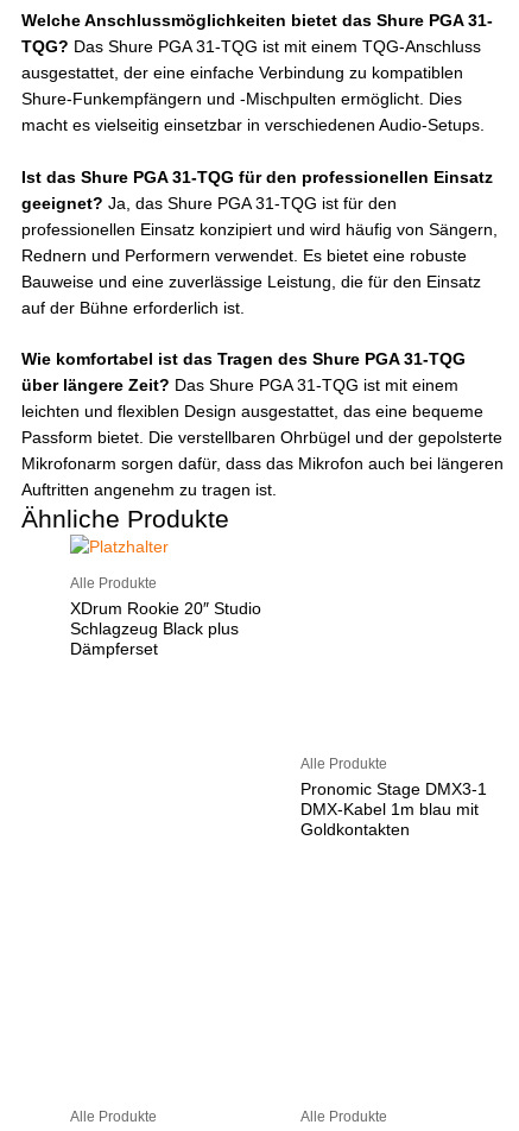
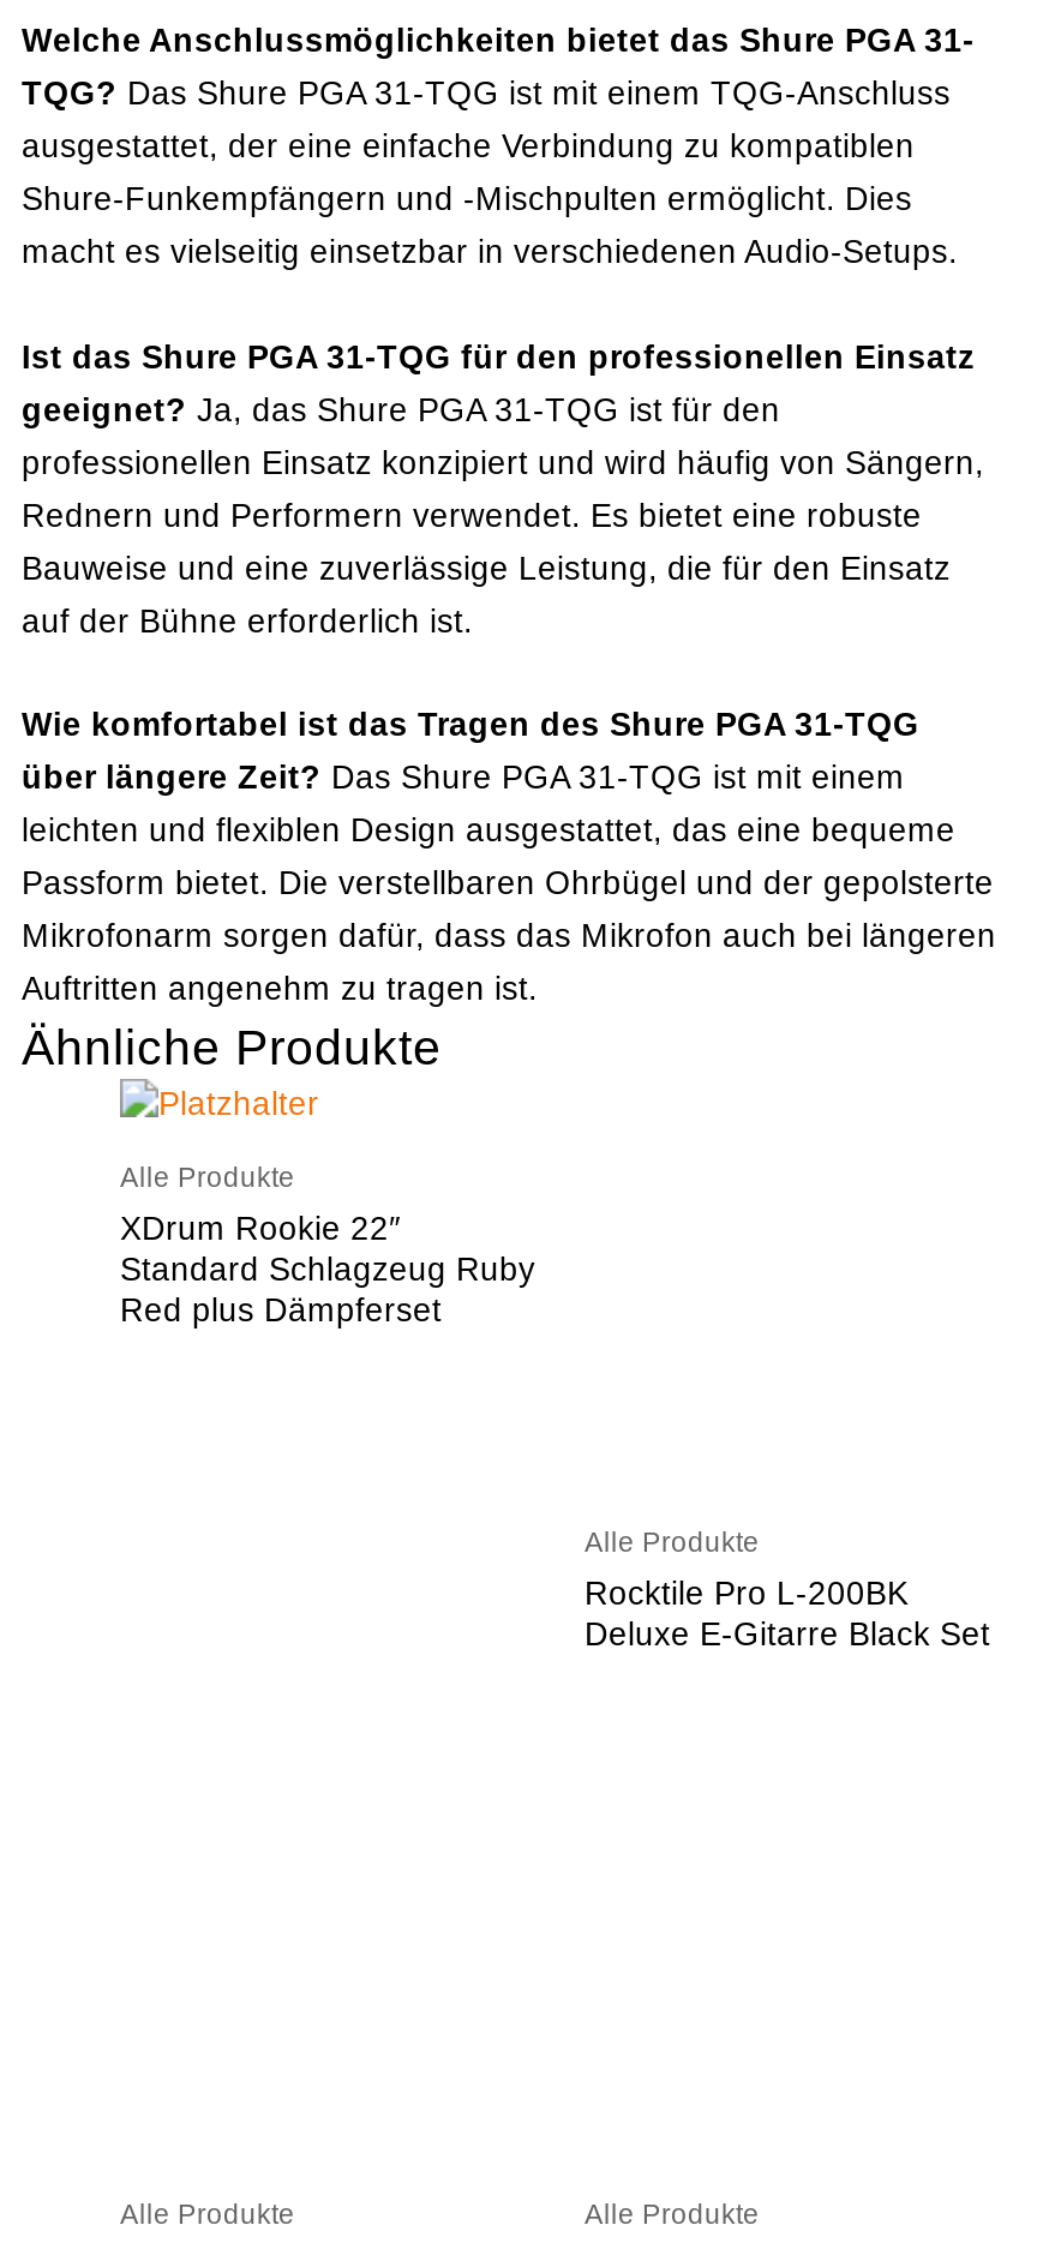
- XDrum Rookie 20″ Studio
- Schlagzeug Black plus
- Dämpferset
+ XDrum Rookie 22″
+ Standard Schlagzeug Ruby
+ Red plus Dämpferset

- Pronomic Stage DMX3-1
- DMX-Kabel 1m blau mit
- Goldkontakten
+ Rocktile Pro L-200BK
+ Deluxe E-Gitarre Black Set
